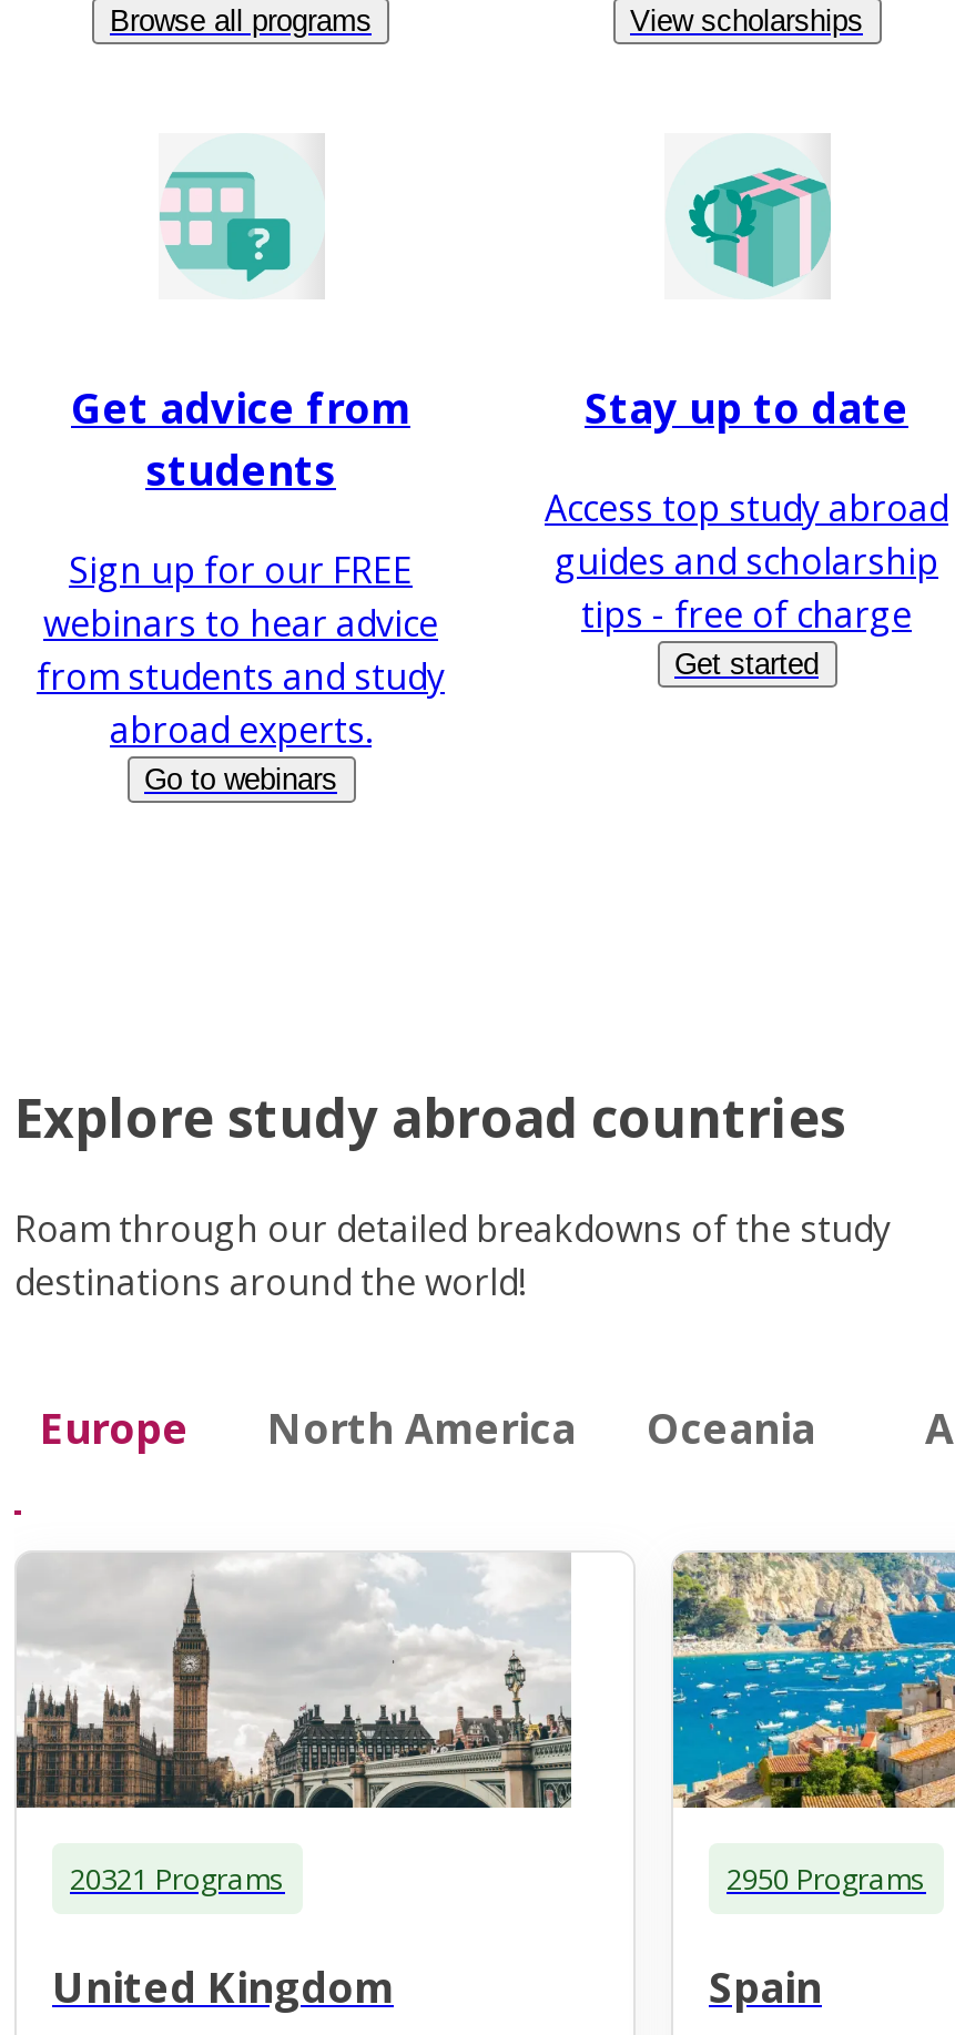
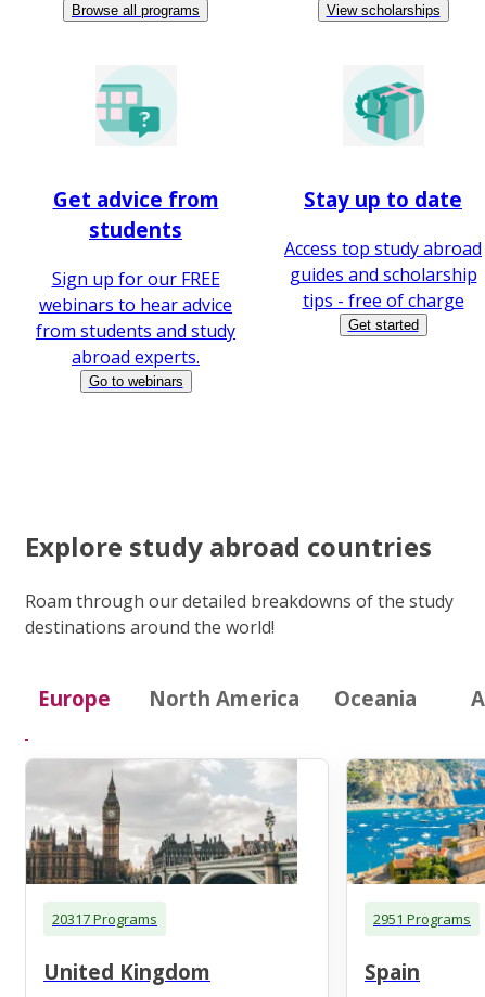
- 20321 Programs
+ 20317 Programs

- 2950 Programs
+ 2951 Programs
